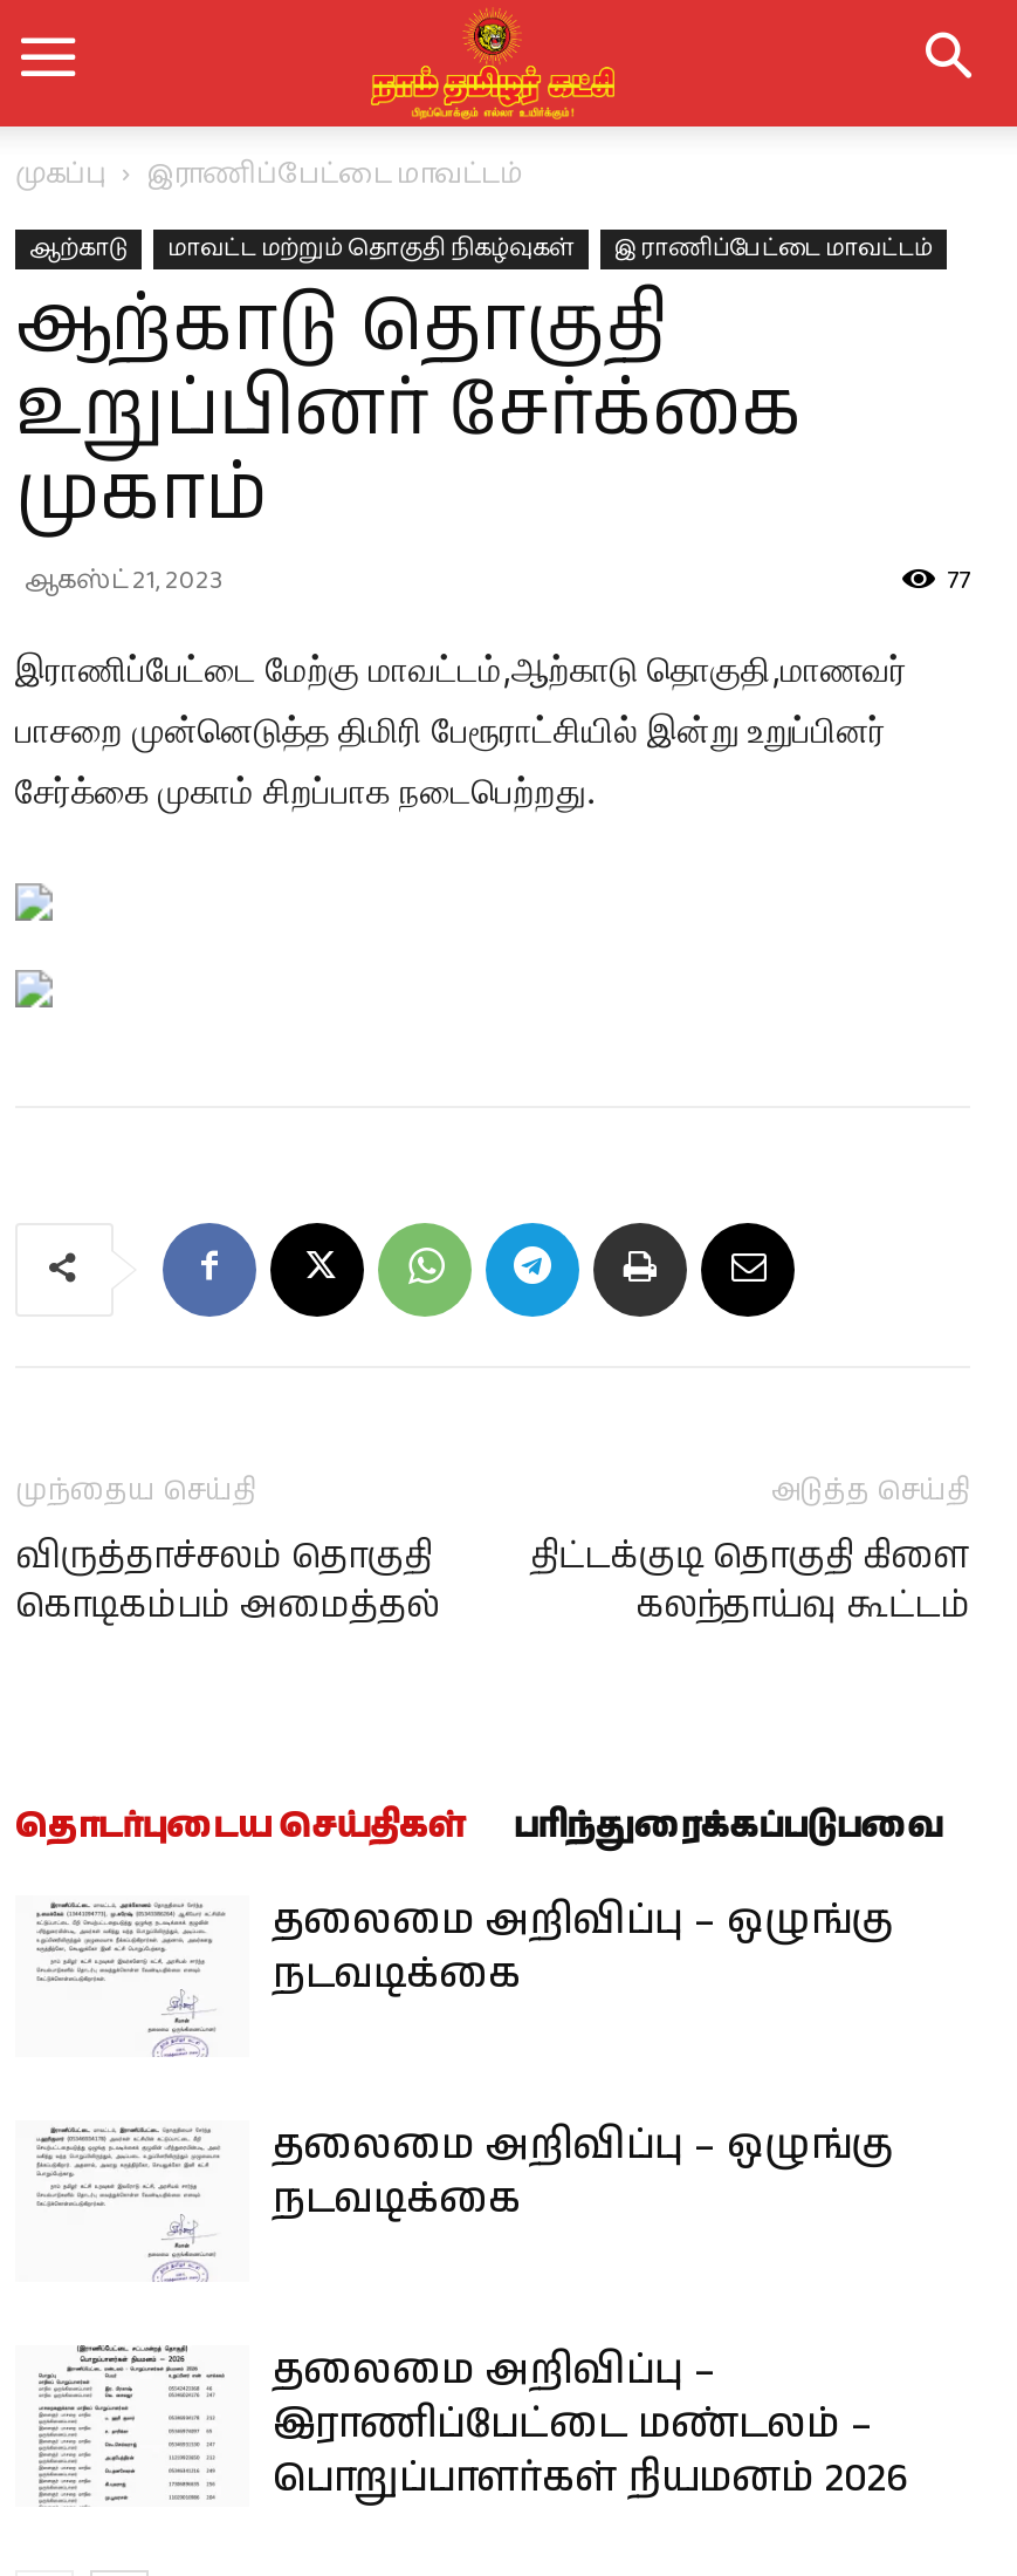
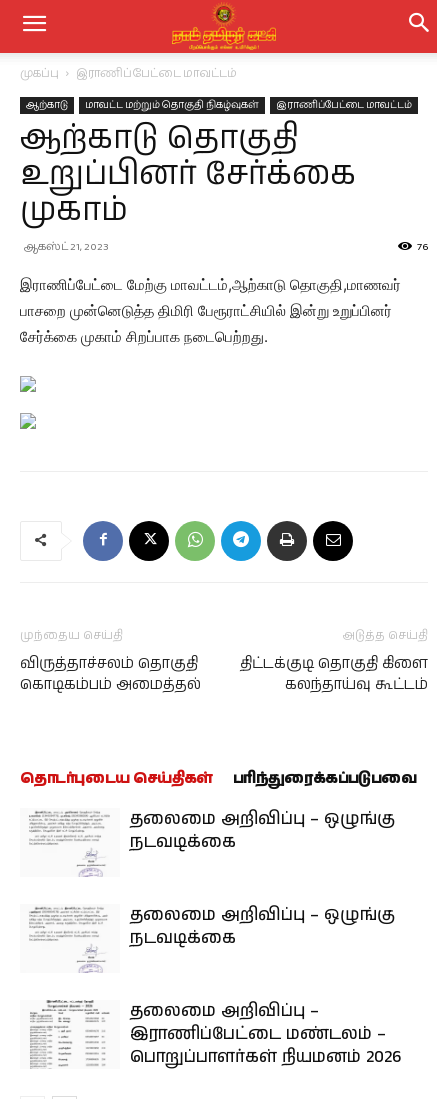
- 77
+ 76
